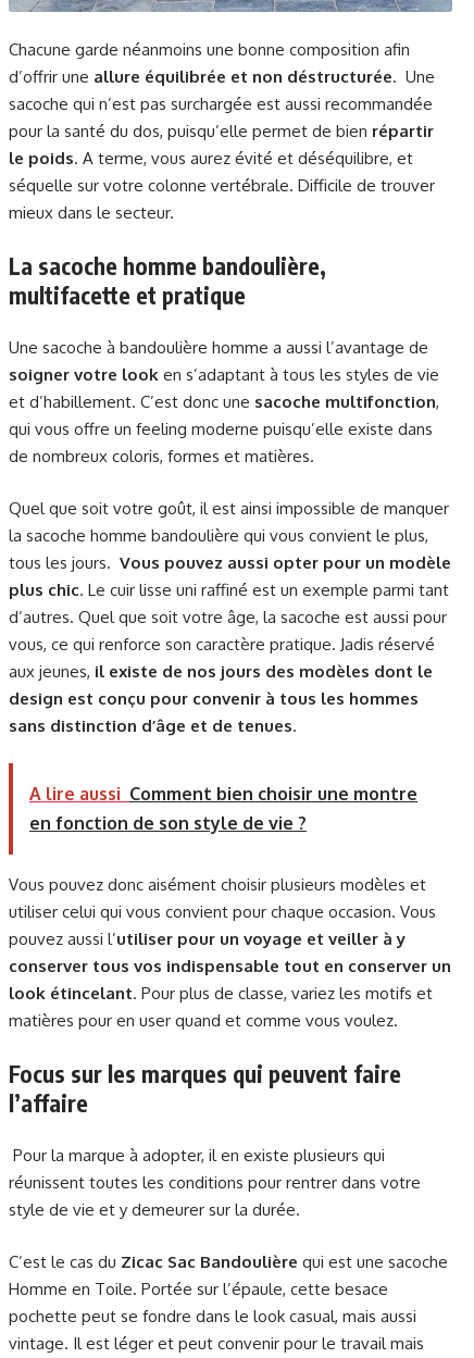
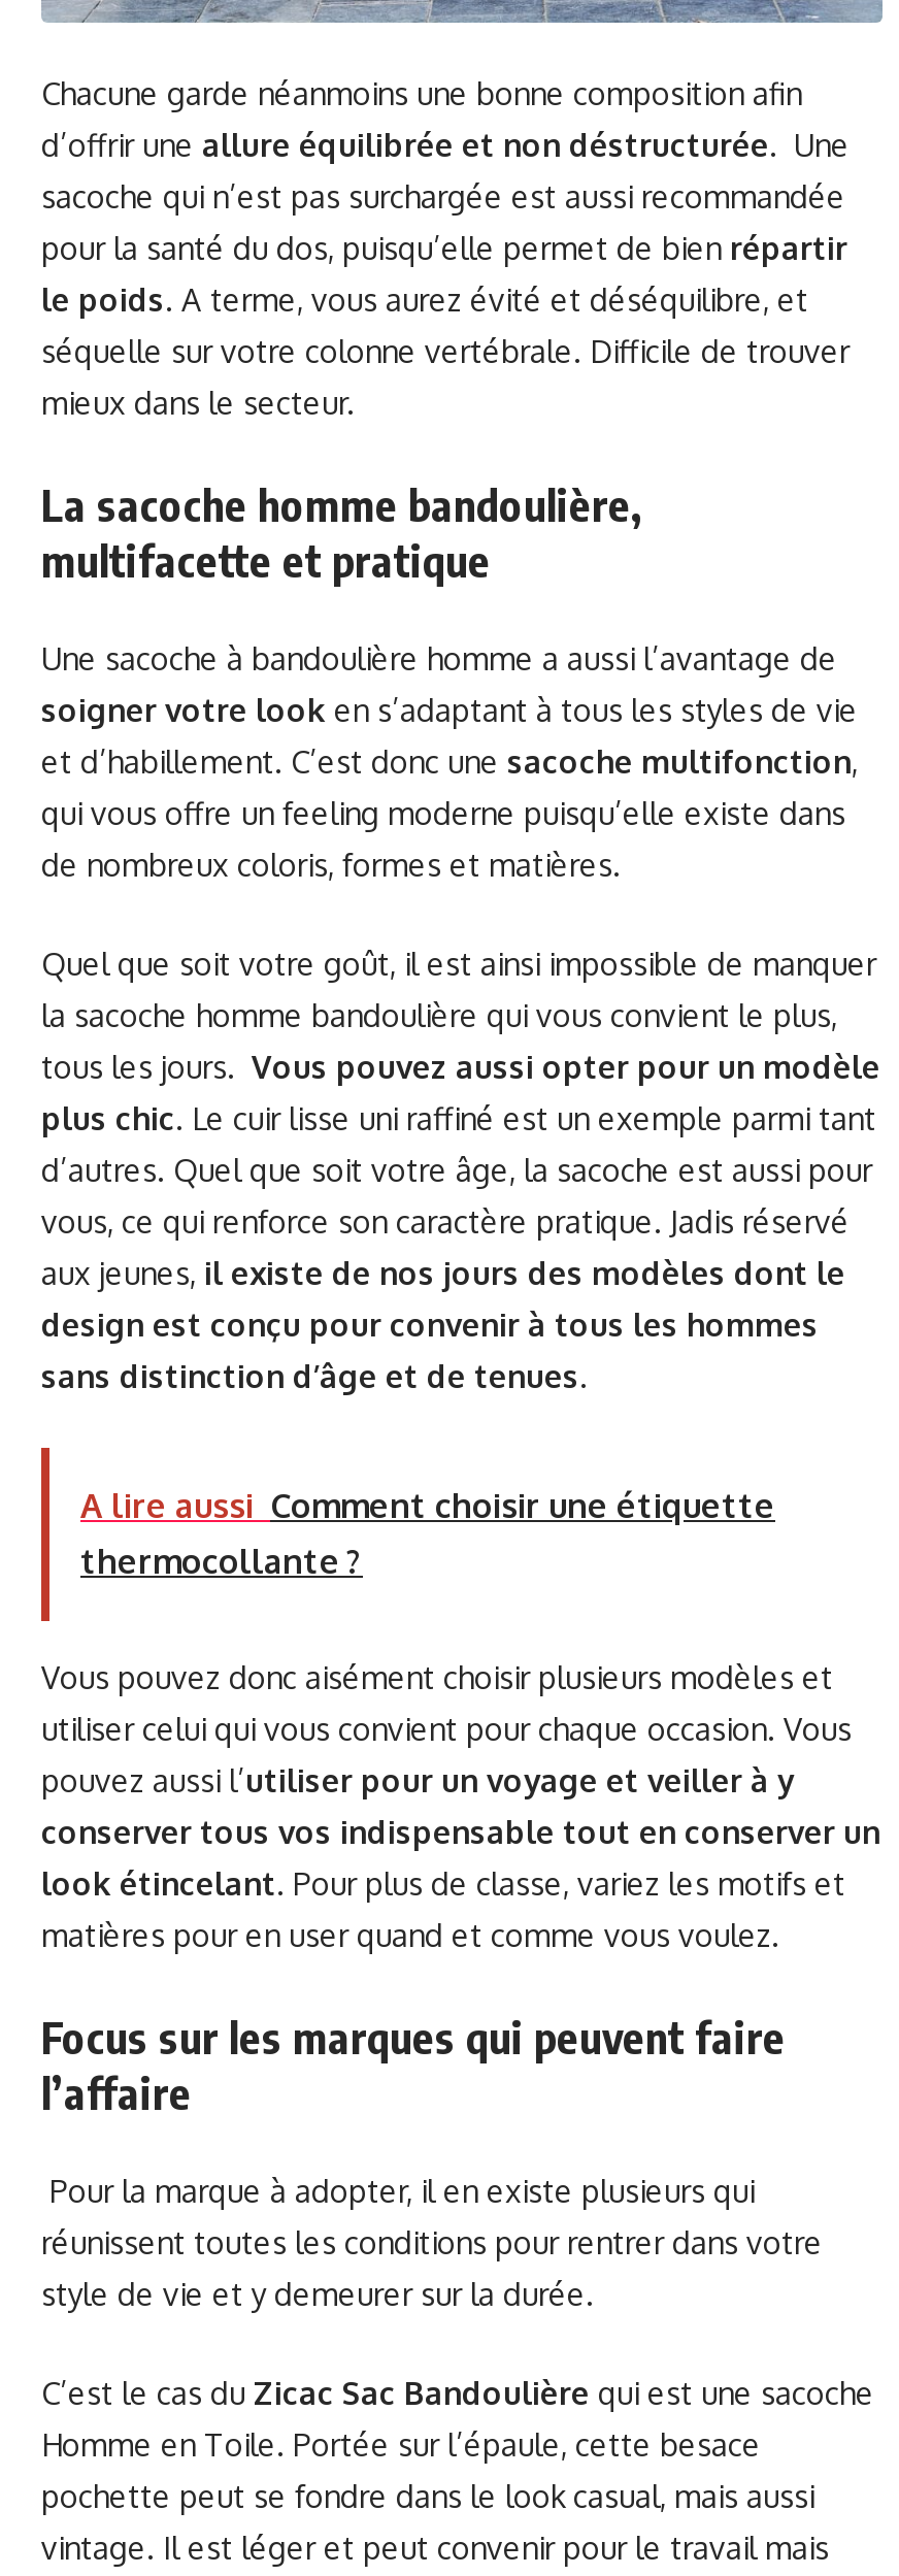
- A lire aussi Comment bien choisir une montre
- en fonction de son style de vie ?
+ A lire aussi Comment choisir une étiquette
+ thermocollante ?
